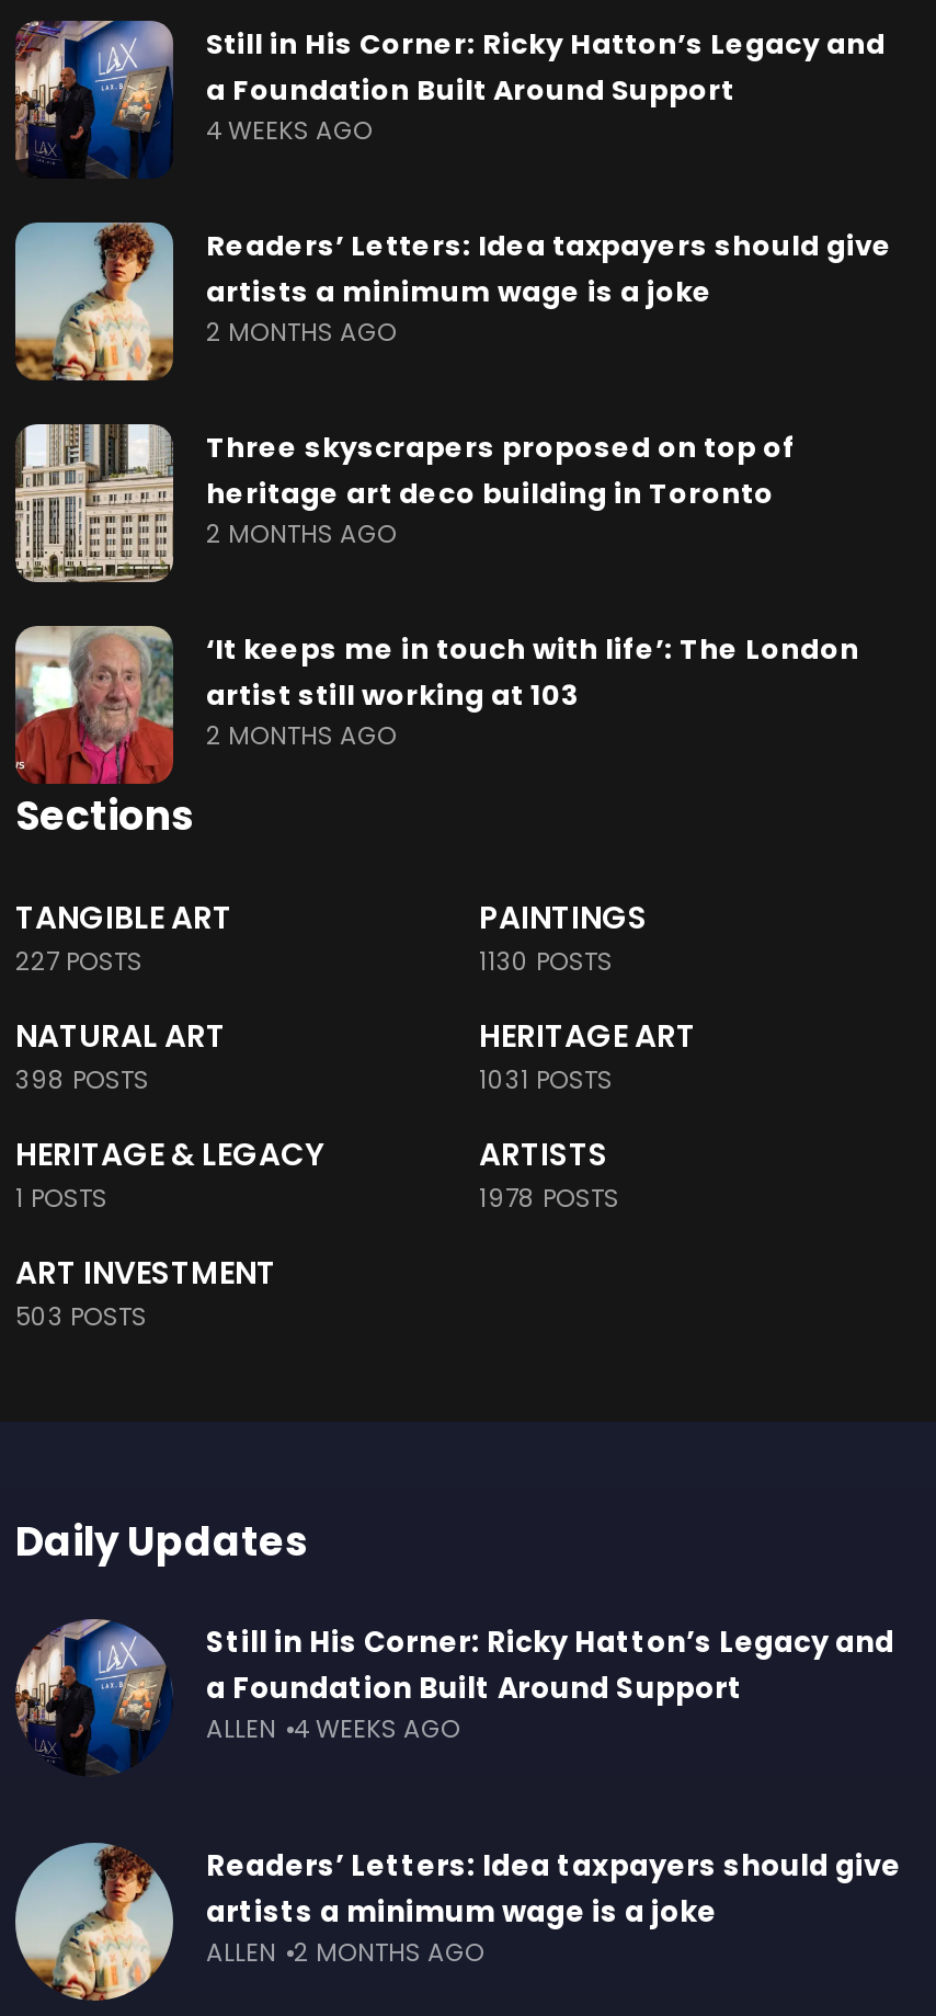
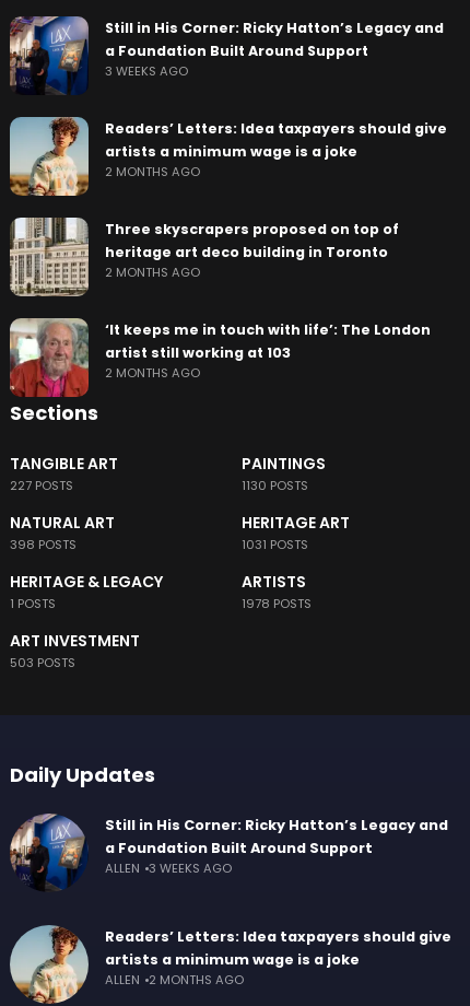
- 4 WEEKS AGO
+ 3 WEEKS AGO

- ALLEN 4 WEEKS AGO
+ ALLEN 3 WEEKS AGO
